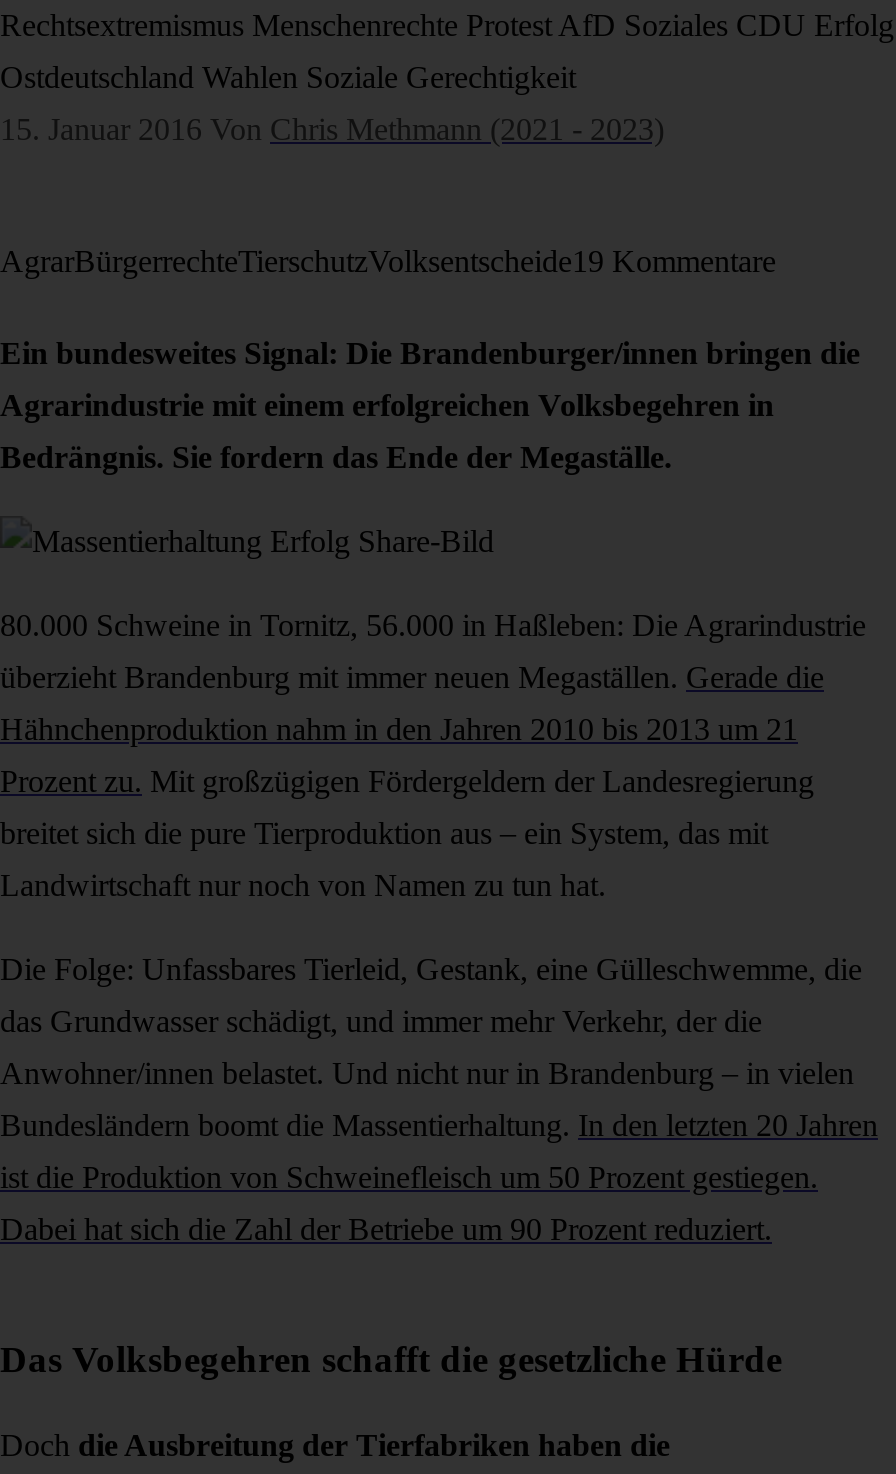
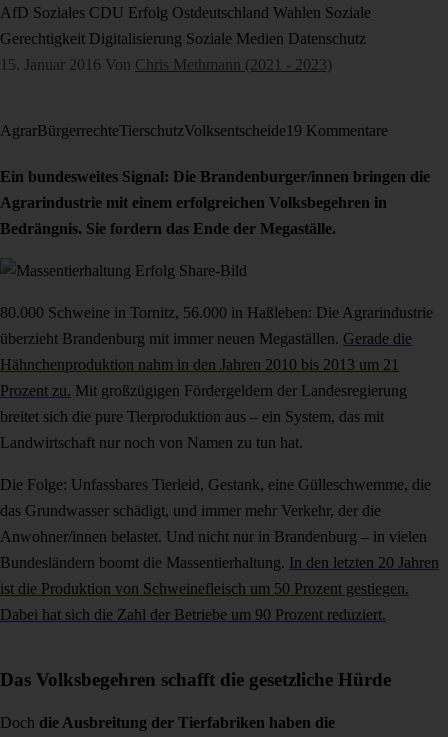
- Rechtsextremismus Menschenrechte Protest AfD Soziales CDU Erfolg
+ AfD Soziales CDU Erfolg Ostdeutschland Wahlen Soziale

- Ostdeutschland Wahlen Soziale Gerechtigkeit
+ Gerechtigkeit Digitalisierung Soziale Medien Datenschutz
